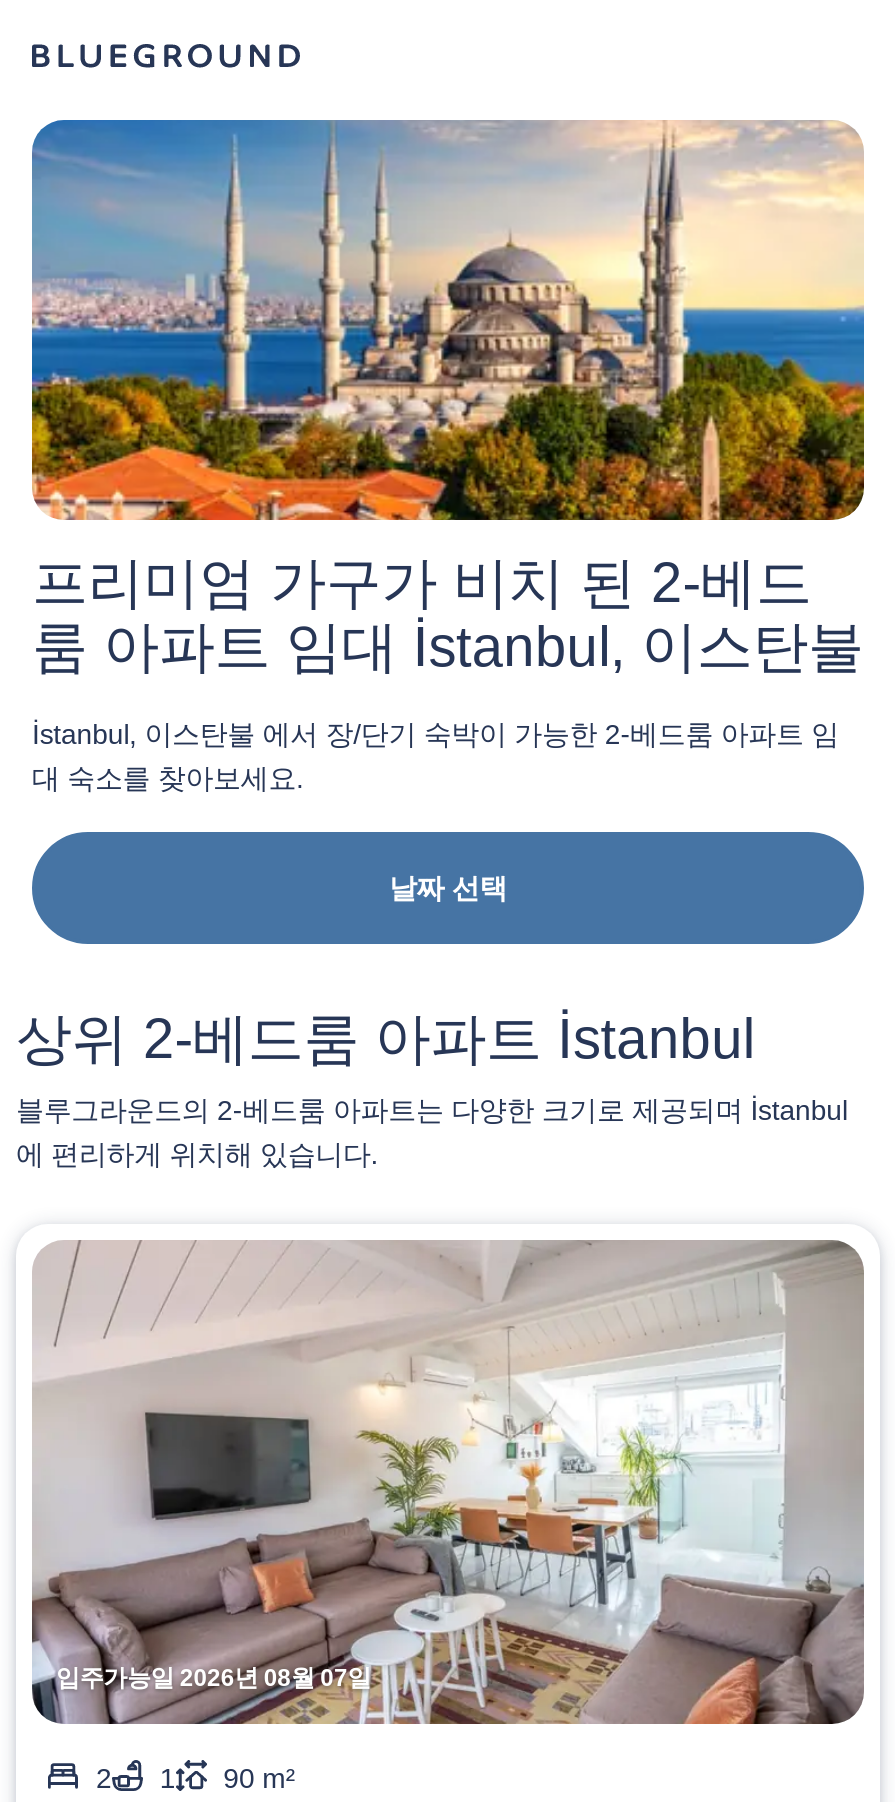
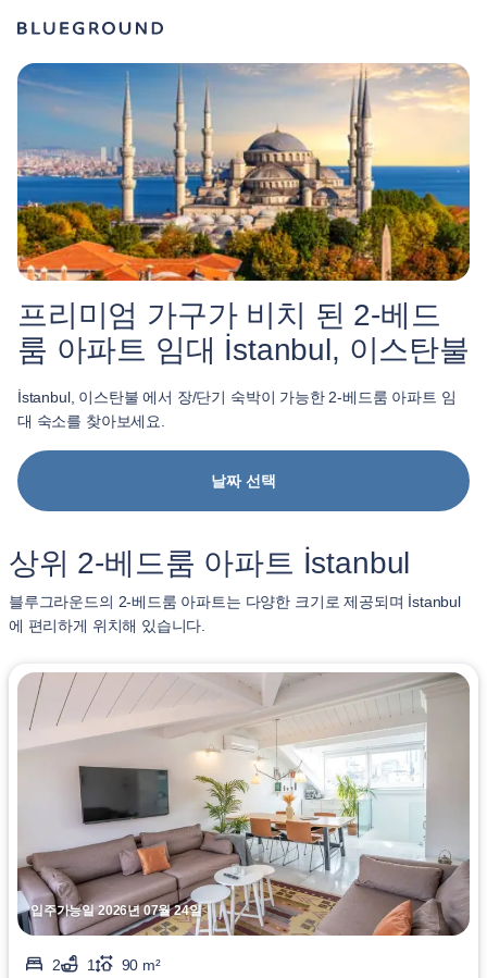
- 입주가능일 2026년 08월 07일
+ 입주가능일 2026년 07월 24일
